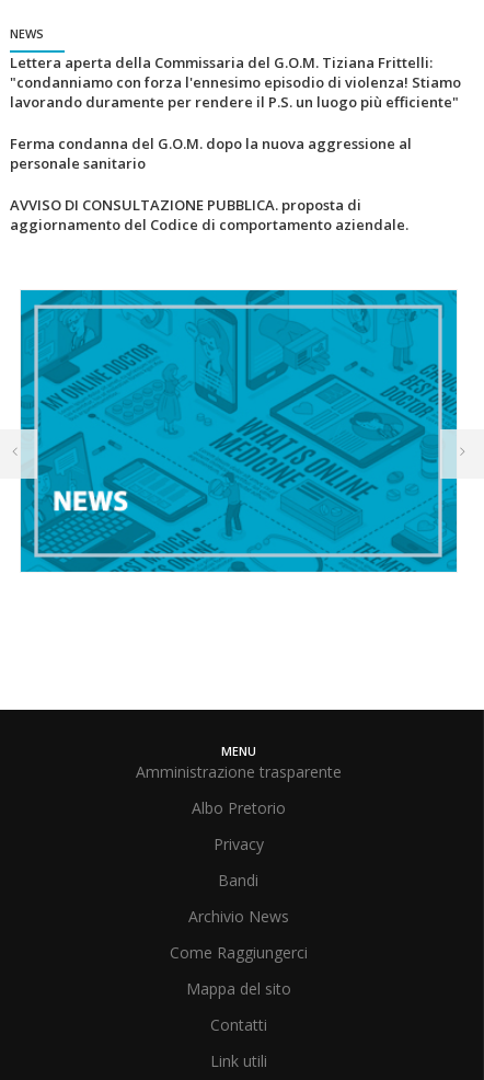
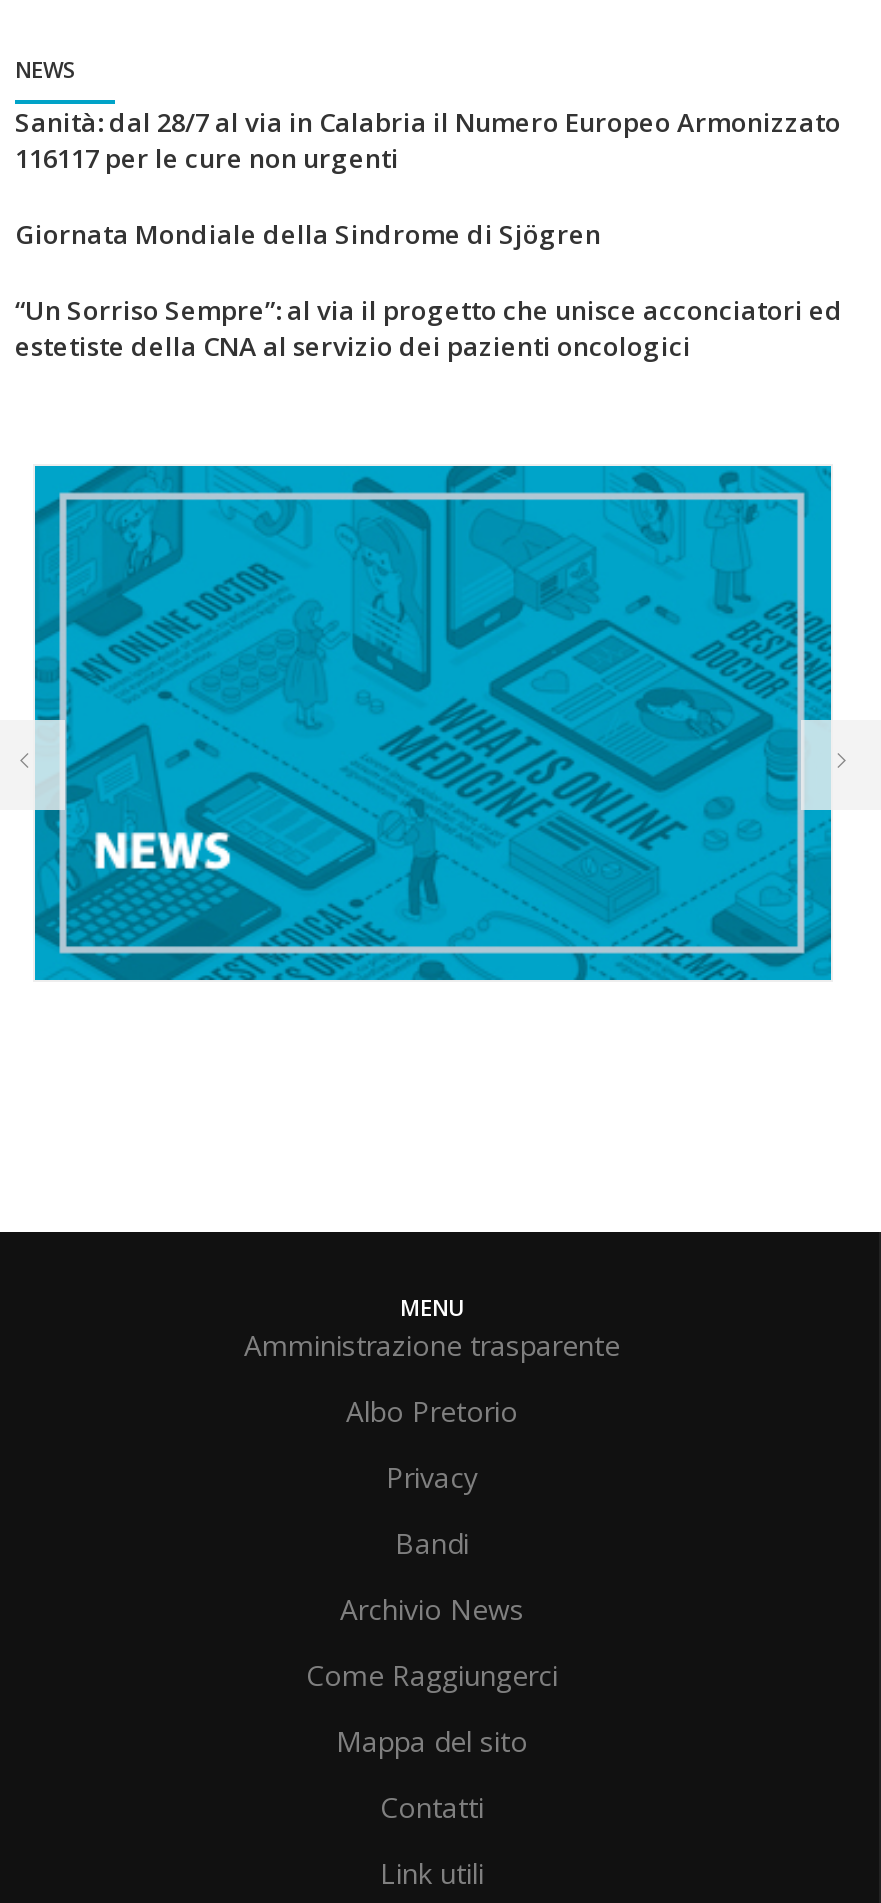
- Lettera aperta della Commissaria del G.O.M. Tiziana Frittelli:
- "condanniamo con forza l'ennesimo episodio di violenza! Stiamo
- lavorando duramente per rendere il P.S. un luogo più efficiente"
+ Sanità: dal 28/7 al via in Calabria il Numero Europeo Armonizzato
+ 116117 per le cure non urgenti

- Ferma condanna del G.O.M. dopo la nuova aggressione al
- personale sanitario
+ Giornata Mondiale della Sindrome di Sjögren

- AVVISO DI CONSULTAZIONE PUBBLICA. proposta di
- aggiornamento del Codice di comportamento aziendale.
+ “Un Sorriso Sempre”: al via il progetto che unisce acconciatori ed
+ estetiste della CNA al servizio dei pazienti oncologici
